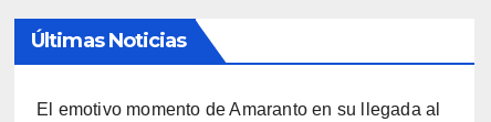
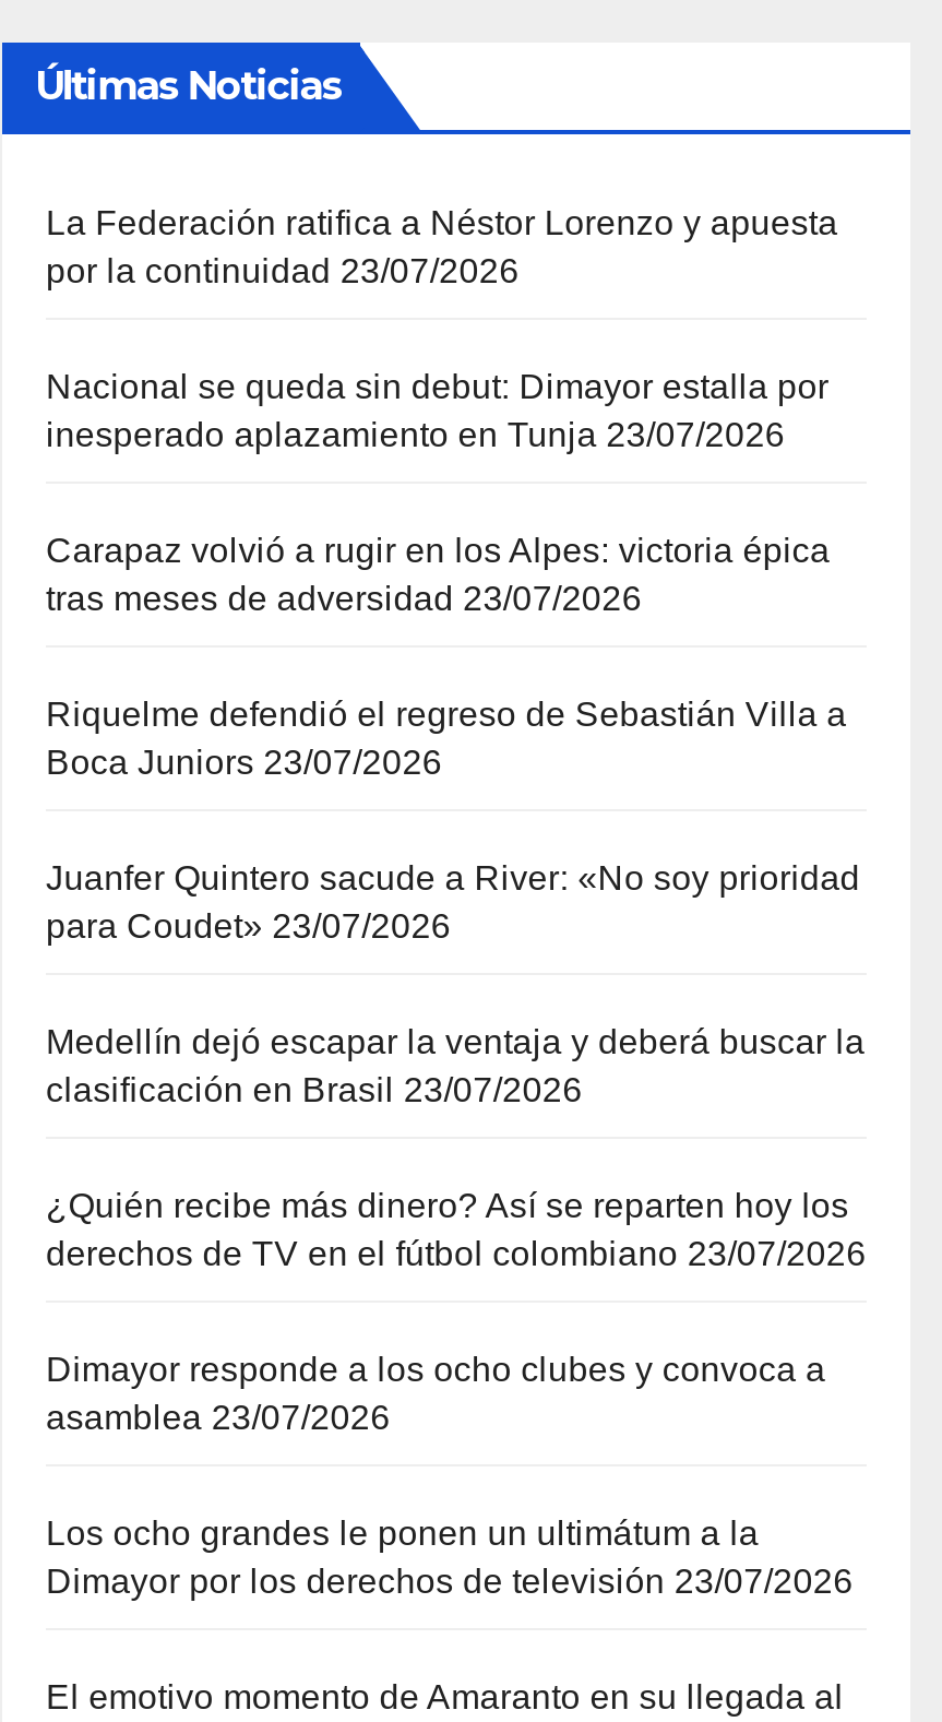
+ La Federación ratifica a Néstor Lorenzo y apuesta
+ por la continuidad 23/07/2026
+ Nacional se queda sin debut: Dimayor estalla por
+ inesperado aplazamiento en Tunja 23/07/2026
+ Carapaz volvió a rugir en los Alpes: victoria épica
+ tras meses de adversidad 23/07/2026
+ Riquelme defendió el regreso de Sebastián Villa a
+ Boca Juniors 23/07/2026
+ Juanfer Quintero sacude a River: «No soy prioridad
+ para Coudet» 23/07/2026
+ Medellín dejó escapar la ventaja y deberá buscar la
+ clasificación en Brasil 23/07/2026
+ ¿Quién recibe más dinero? Así se reparten hoy los
+ derechos de TV en el fútbol colombiano 23/07/2026
+ Dimayor responde a los ocho clubes y convoca a
+ asamblea 23/07/2026
+ Los ocho grandes le ponen un ultimátum a la
+ Dimayor por los derechos de televisión 23/07/2026
